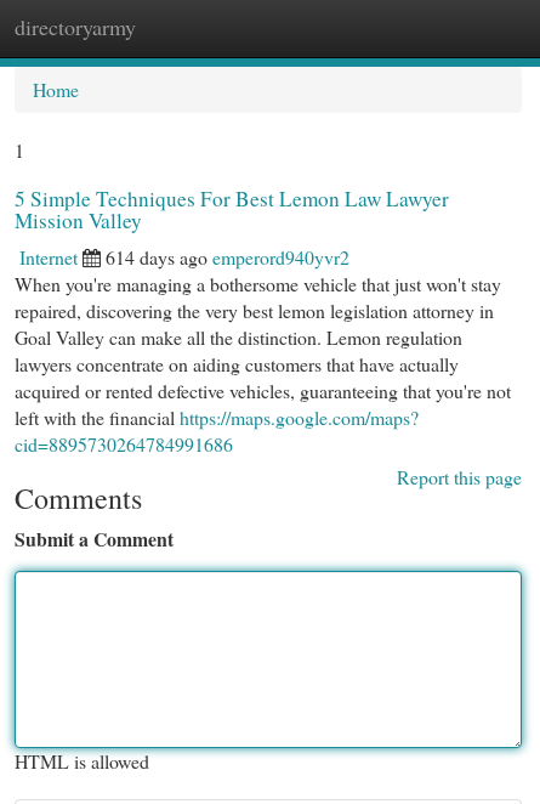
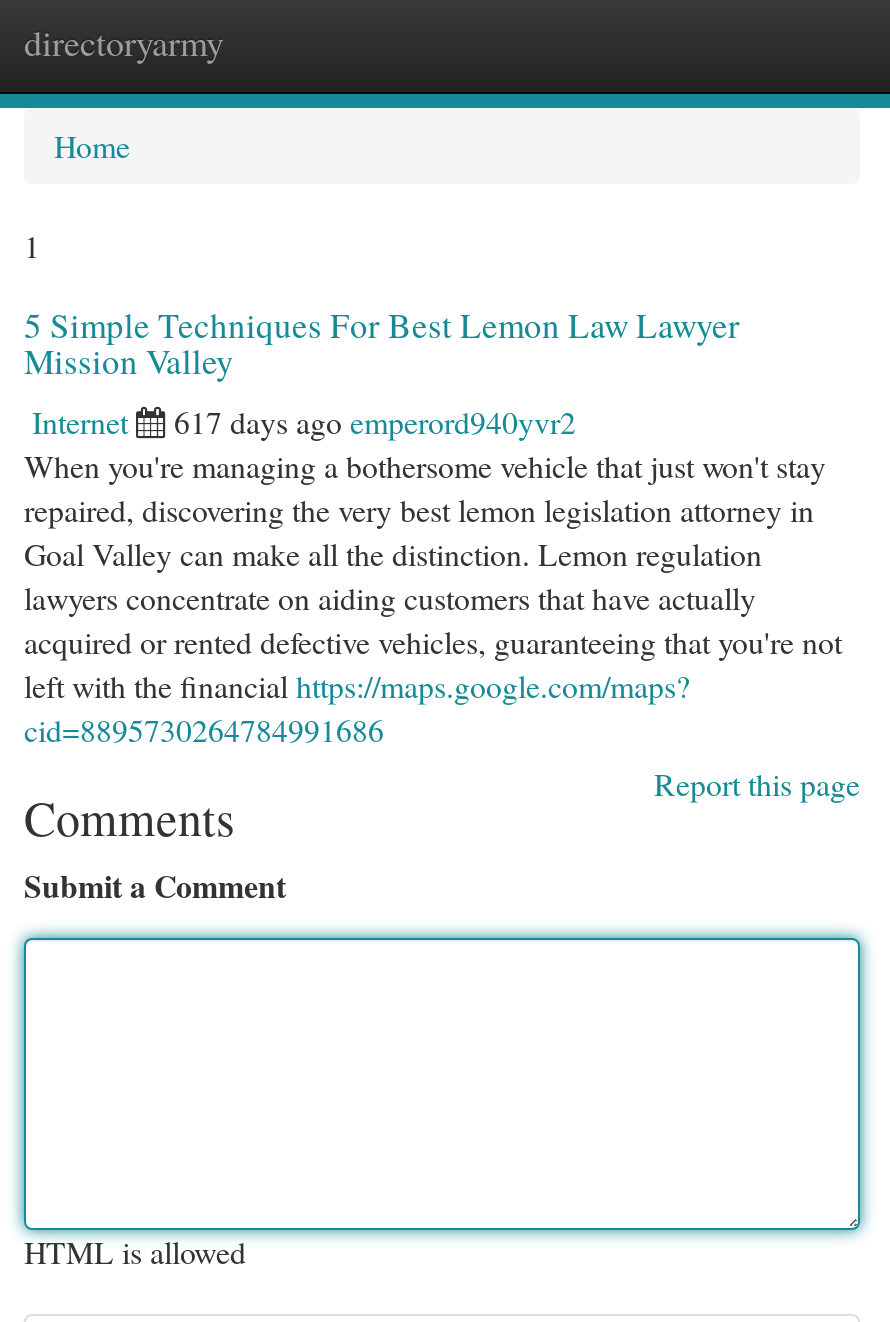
- 614 days ago emperord940yvr2
+ 617 days ago emperord940yvr2
